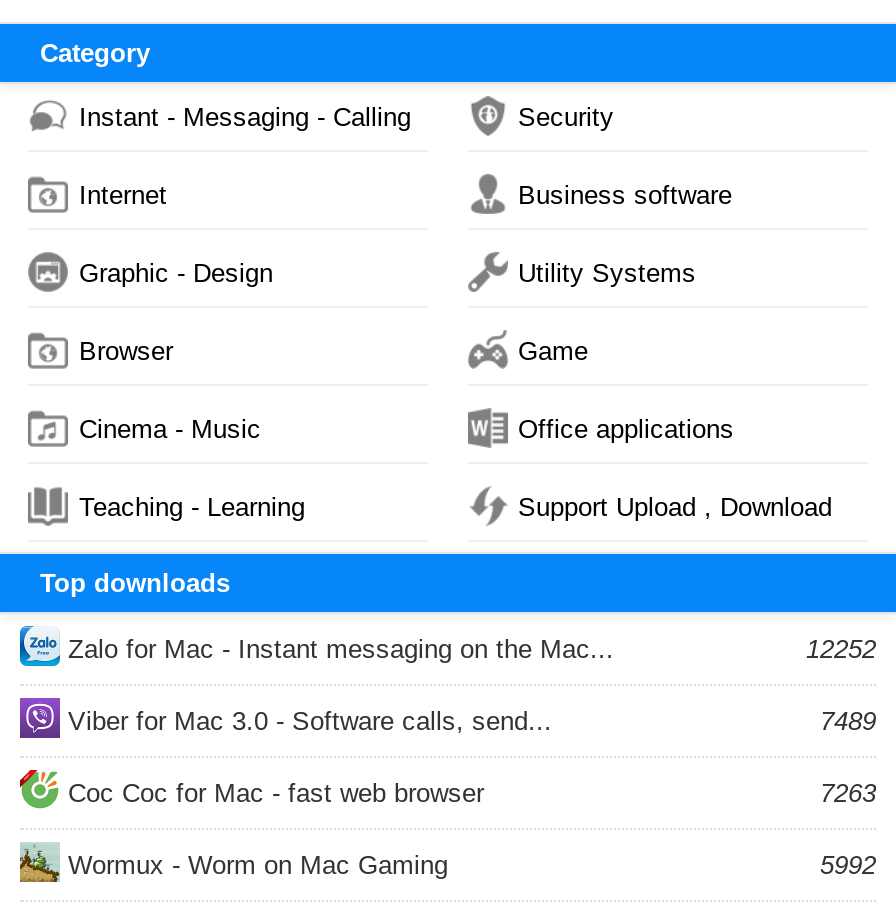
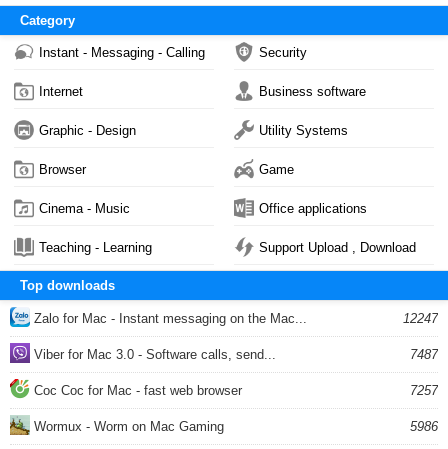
- 12252
+ 12247

- 7489
+ 7487

- 7263
+ 7257

- 5992
+ 5986
